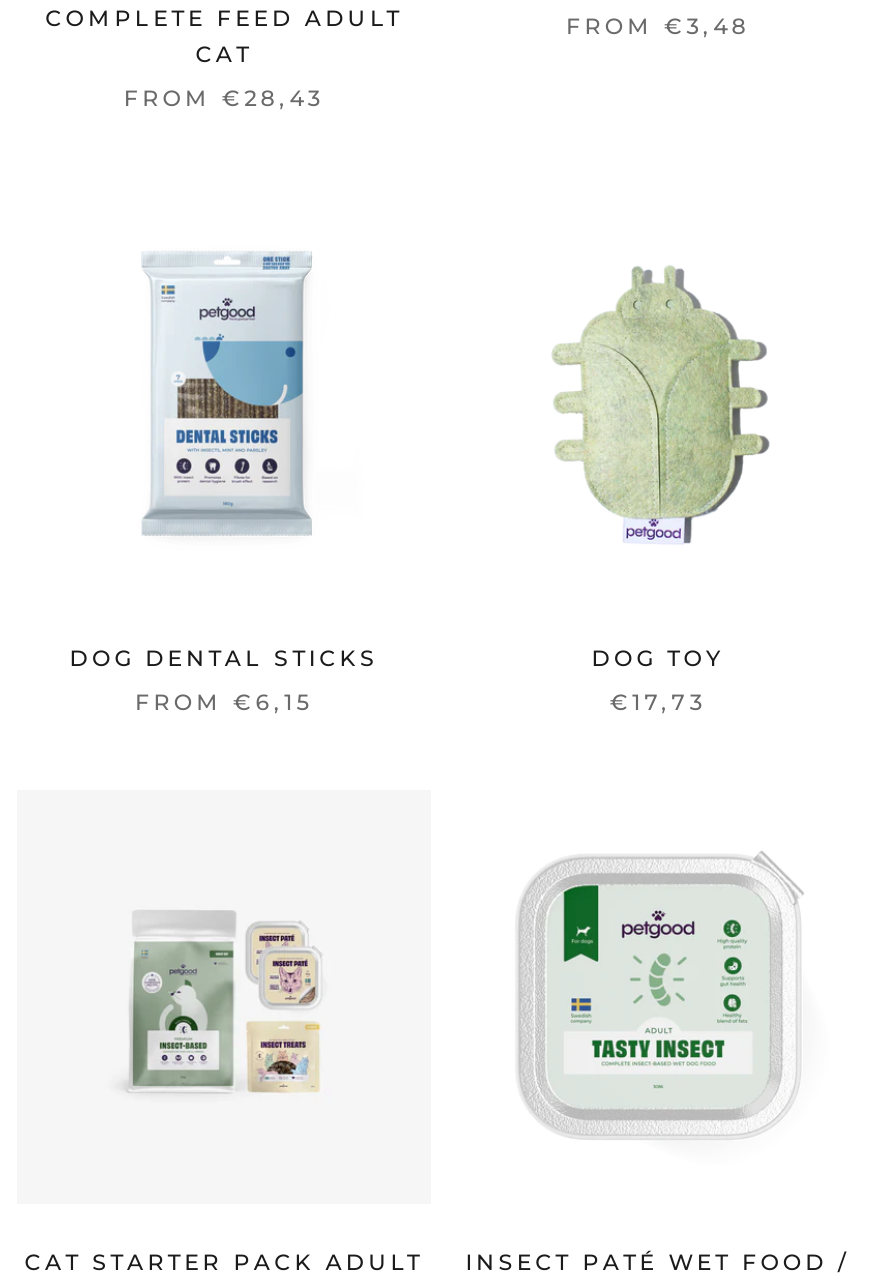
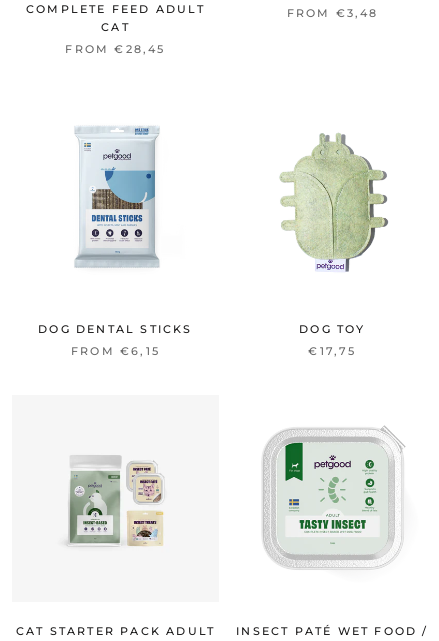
- FROM €28,43
+ FROM €28,45

- €17,73
+ €17,75
